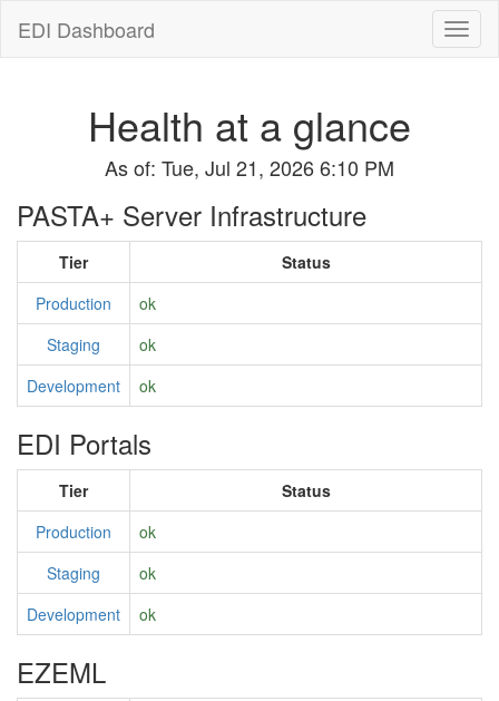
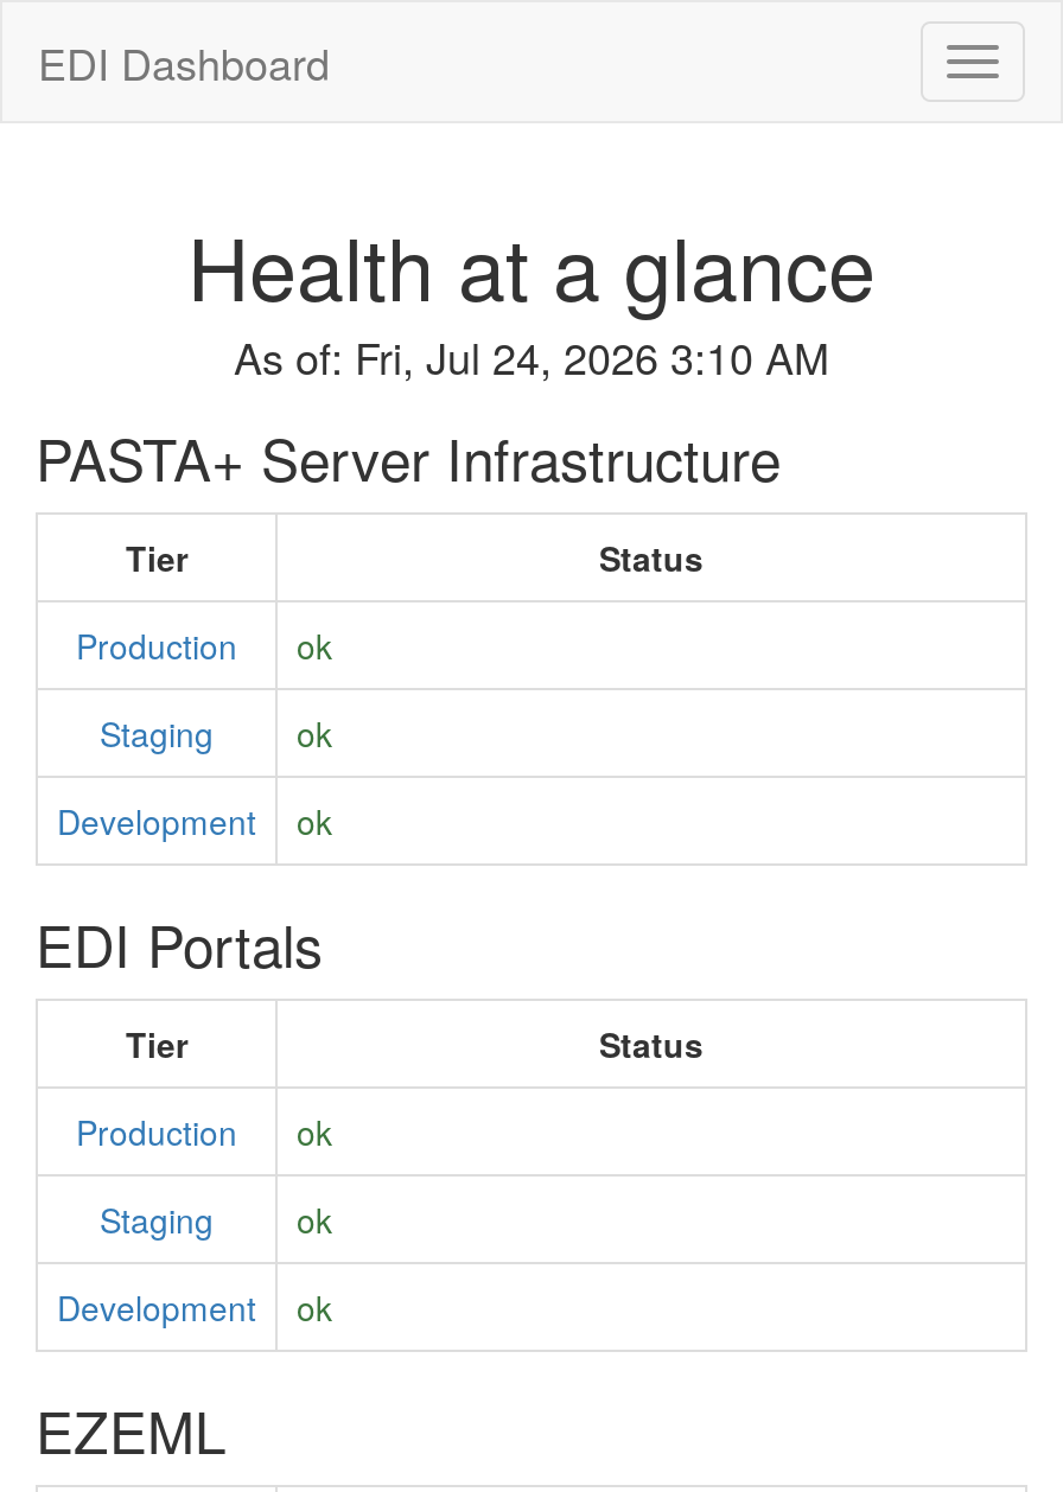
- As of: Tue, Jul 21, 2026 6:10 PM
+ As of: Fri, Jul 24, 2026 3:10 AM
